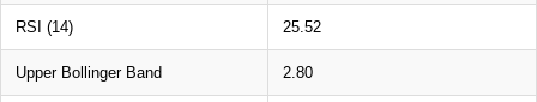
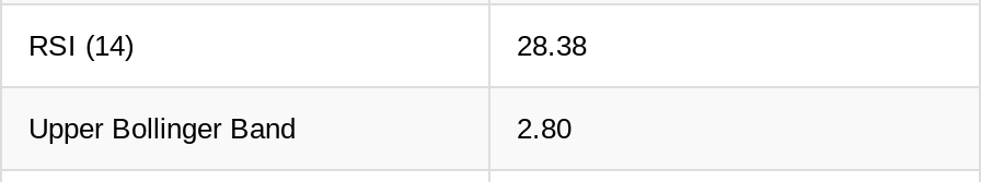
- 25.52
+ 28.38
